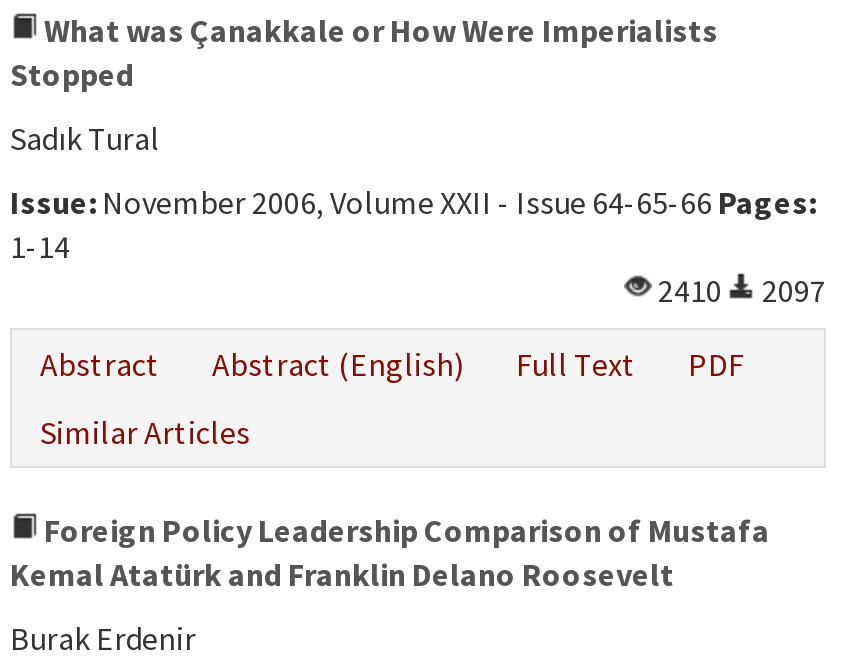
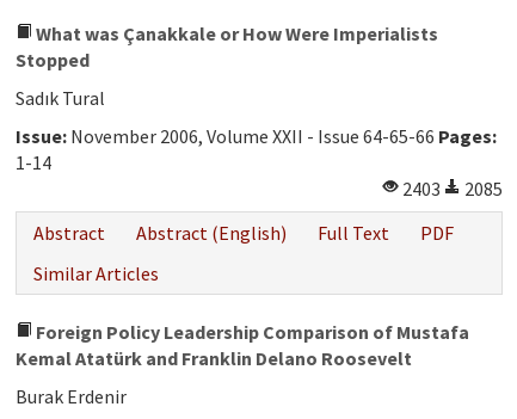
- 2410
+ 2403

- 2097
+ 2085
